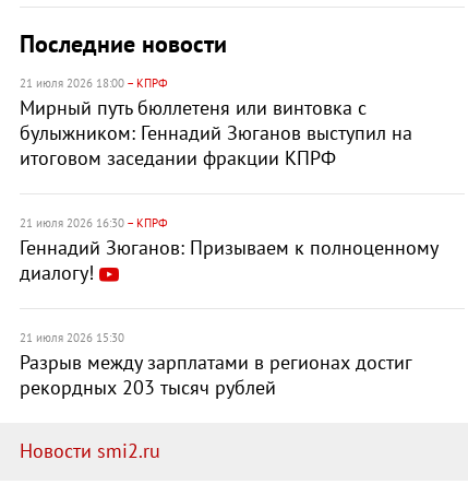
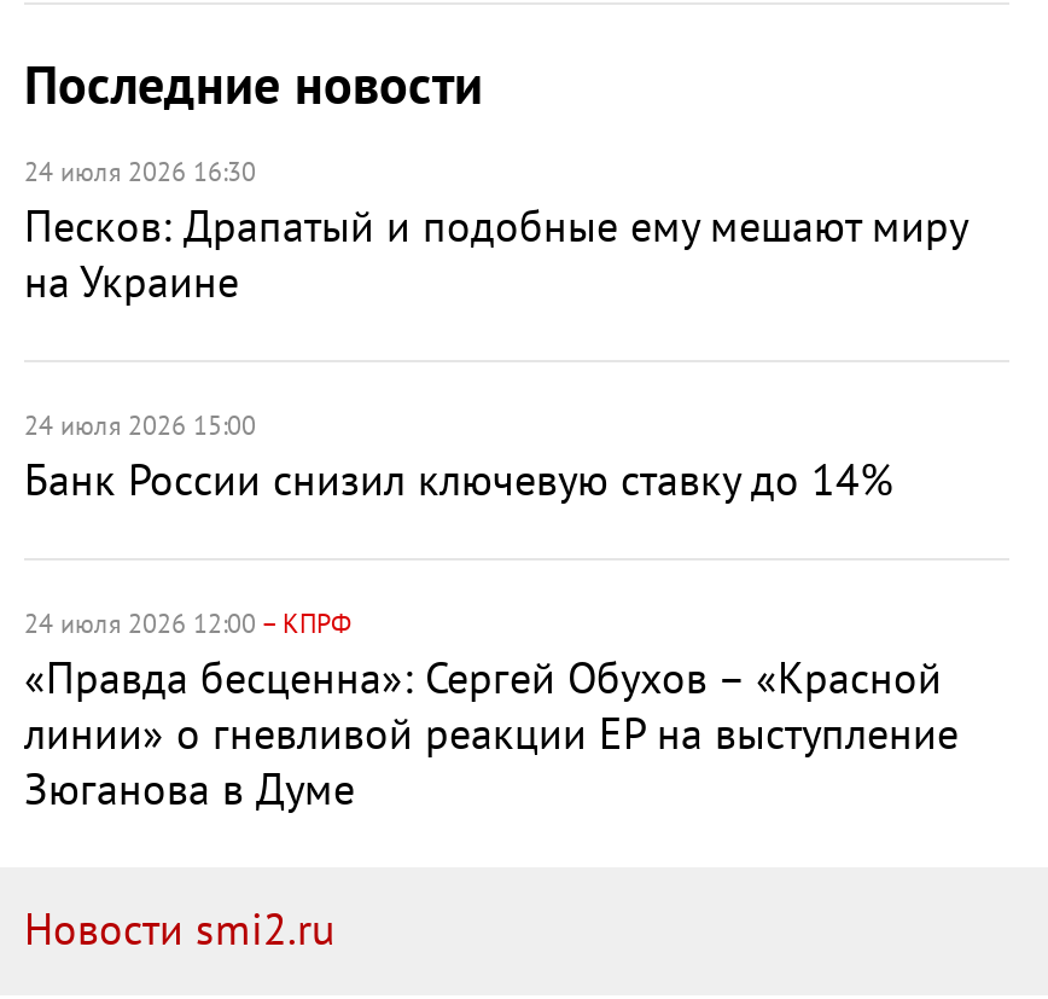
- 21 июля 2026 18:00 – КПРФ
- Мирный путь бюллетеня или винтовка с
- булыжником: Геннадий Зюганов выступил на
- итоговом заседании фракции КПРФ
+ 24 июля 2026 16:30
+ Песков: Драпатый и подобные ему мешают миру
+ на Украине

- 21 июля 2026 16:30 – КПРФ
- Геннадий Зюганов: Призываем к полноценному
- диалогу!
+ 24 июля 2026 15:00
+ Банк России снизил ключевую ставку до 14%

- 21 июля 2026 15:30
- Разрыв между зарплатами в регионах достиг
- рекордных 203 тысяч рублей
+ 24 июля 2026 12:00 – КПРФ
+ «Правда бесценна»: Сергей Обухов – «Красной
+ линии» о гневливой реакции ЕР на выступление
+ Зюганова в Думе
